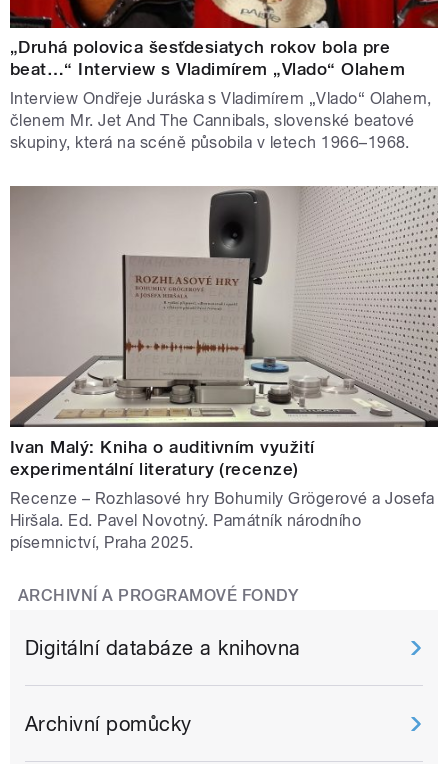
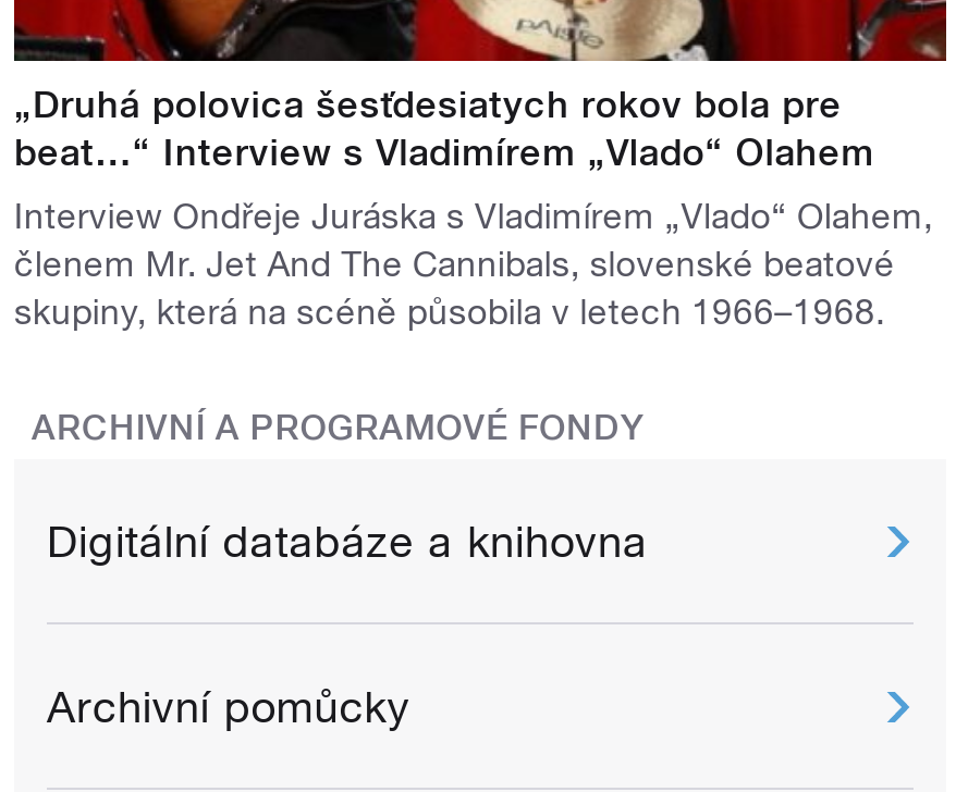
- [image]
- Ivan Malý: Kniha o auditivním využití
- experimentální literatury (recenze)
- Recenze – Rozhlasové hry Bohumily Grögerové a Josefa
- Hiršala. Ed. Pavel Novotný. Památník národního
- písemnictví, Praha 2025.
